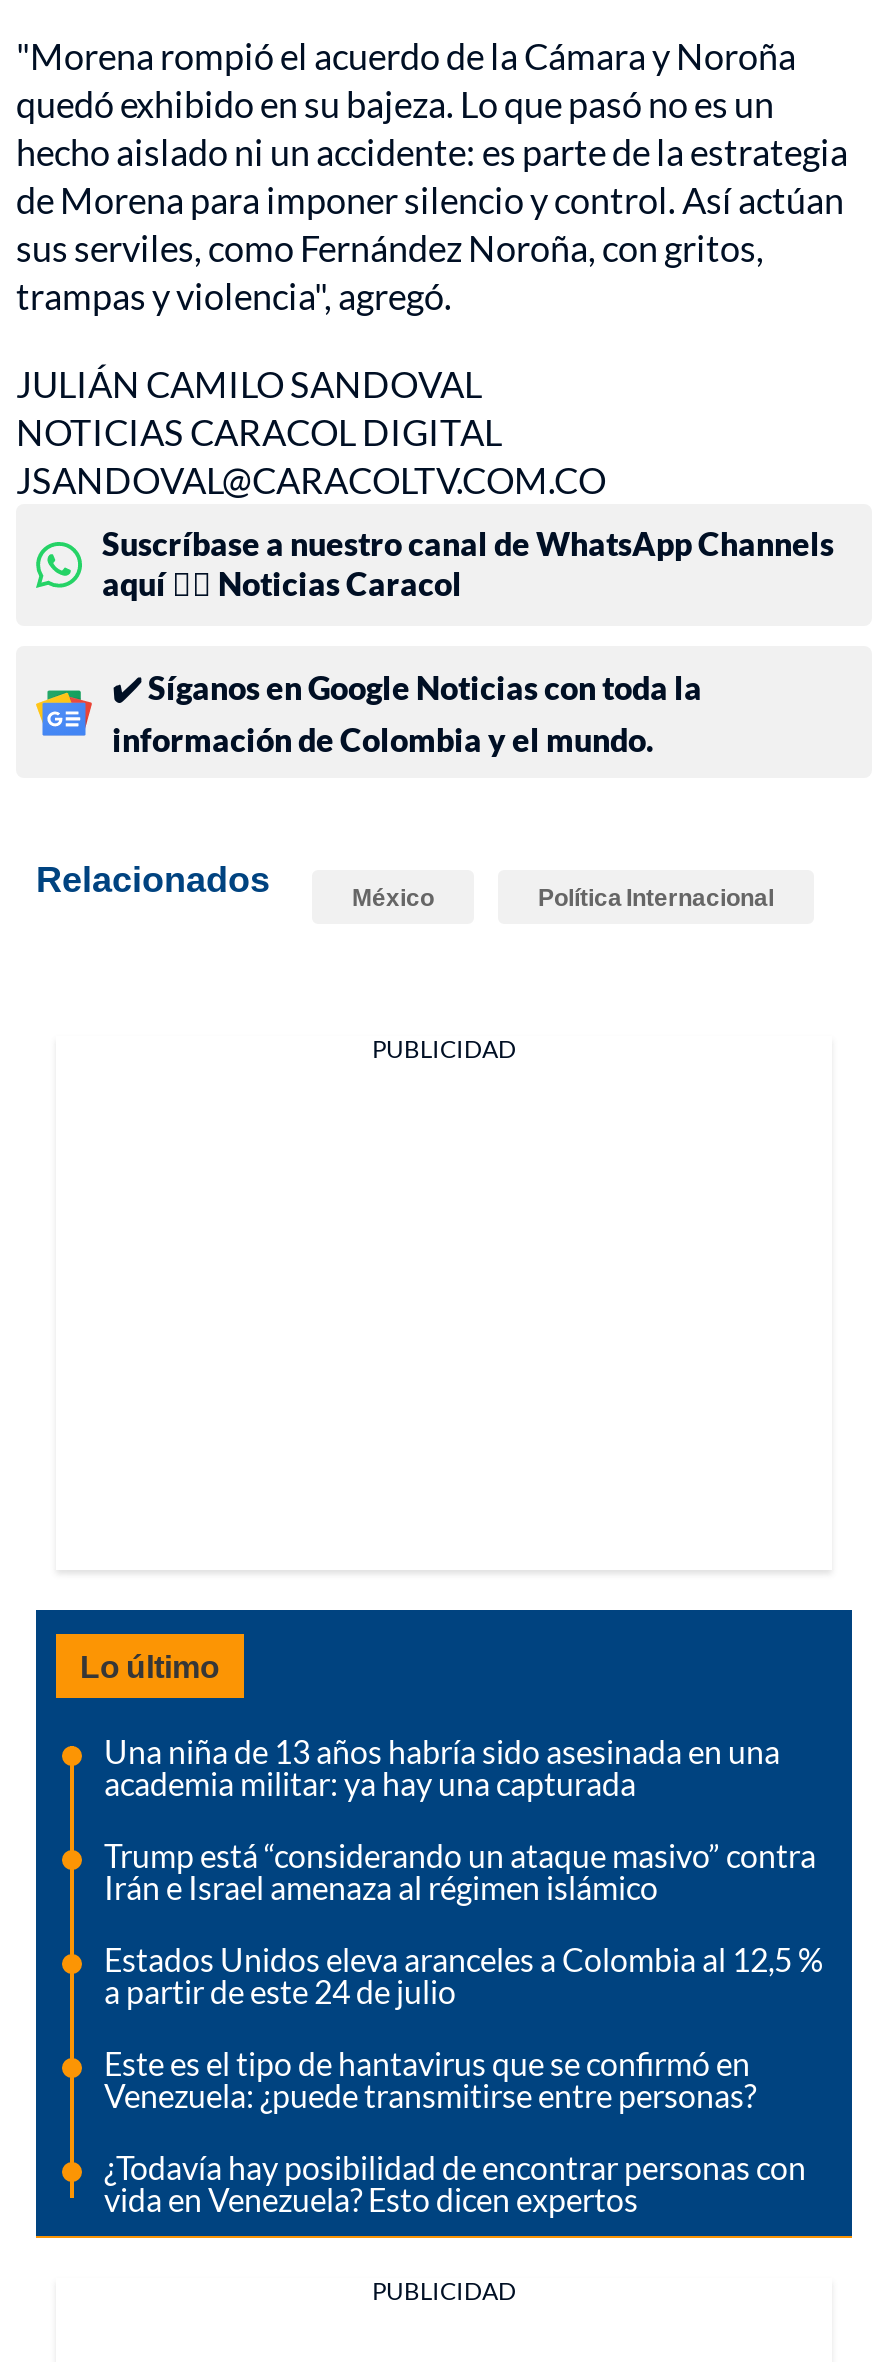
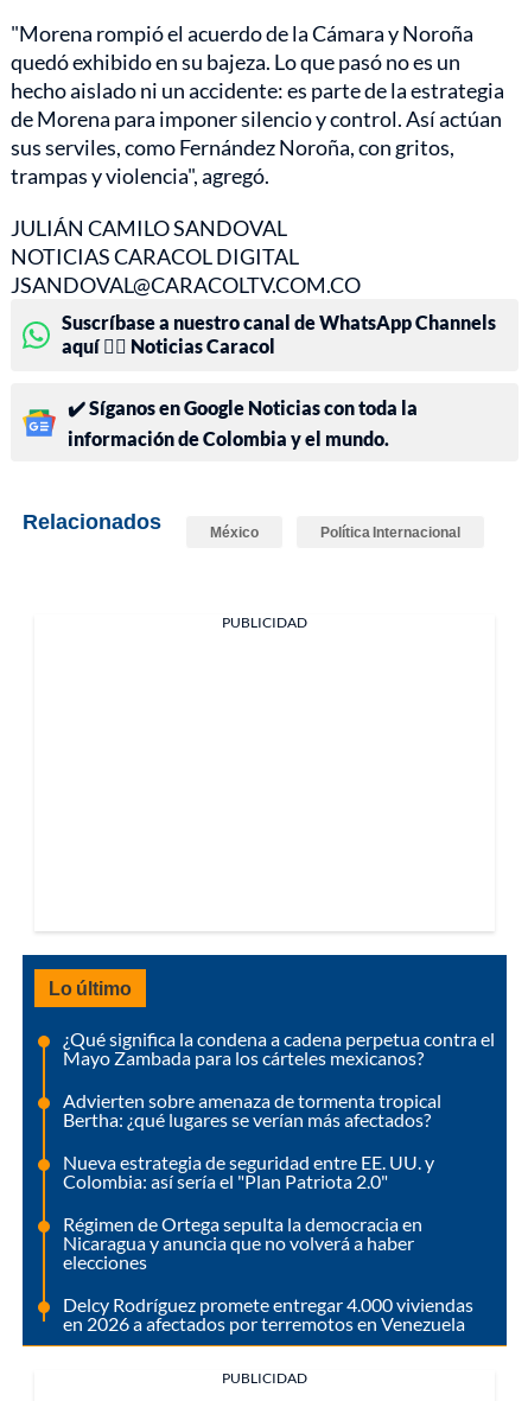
- Una niña de 13 años habría sido asesinada en una
- academia militar: ya hay una capturada
+ ¿Qué significa la condena a cadena perpetua contra el
+ Mayo Zambada para los cárteles mexicanos?

- Trump está “considerando un ataque masivo” contra
- Irán e Israel amenaza al régimen islámico
+ Advierten sobre amenaza de tormenta tropical
+ Bertha: ¿qué lugares se verían más afectados?

- Estados Unidos eleva aranceles a Colombia al 12,5 %
- a partir de este 24 de julio
+ Nueva estrategia de seguridad entre EE. UU. y
+ Colombia: así sería el "Plan Patriota 2.0"

- Este es el tipo de hantavirus que se confirmó en
- Venezuela: ¿puede transmitirse entre personas?
+ Régimen de Ortega sepulta la democracia en
+ Nicaragua y anuncia que no volverá a haber
+ elecciones

- ¿Todavía hay posibilidad de encontrar personas con
- vida en Venezuela? Esto dicen expertos
+ Delcy Rodríguez promete entregar 4.000 viviendas
+ en 2026 a afectados por terremotos en Venezuela
